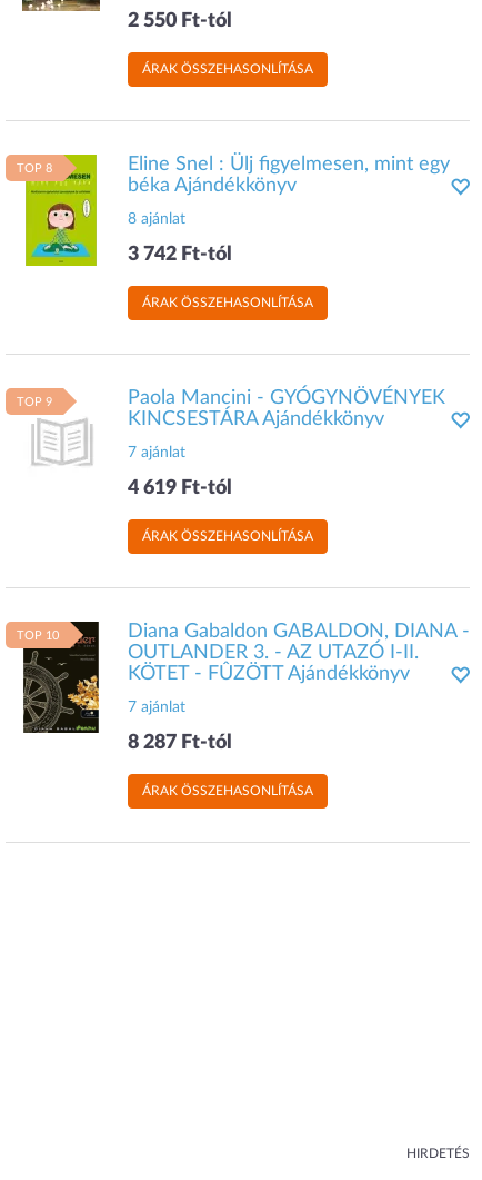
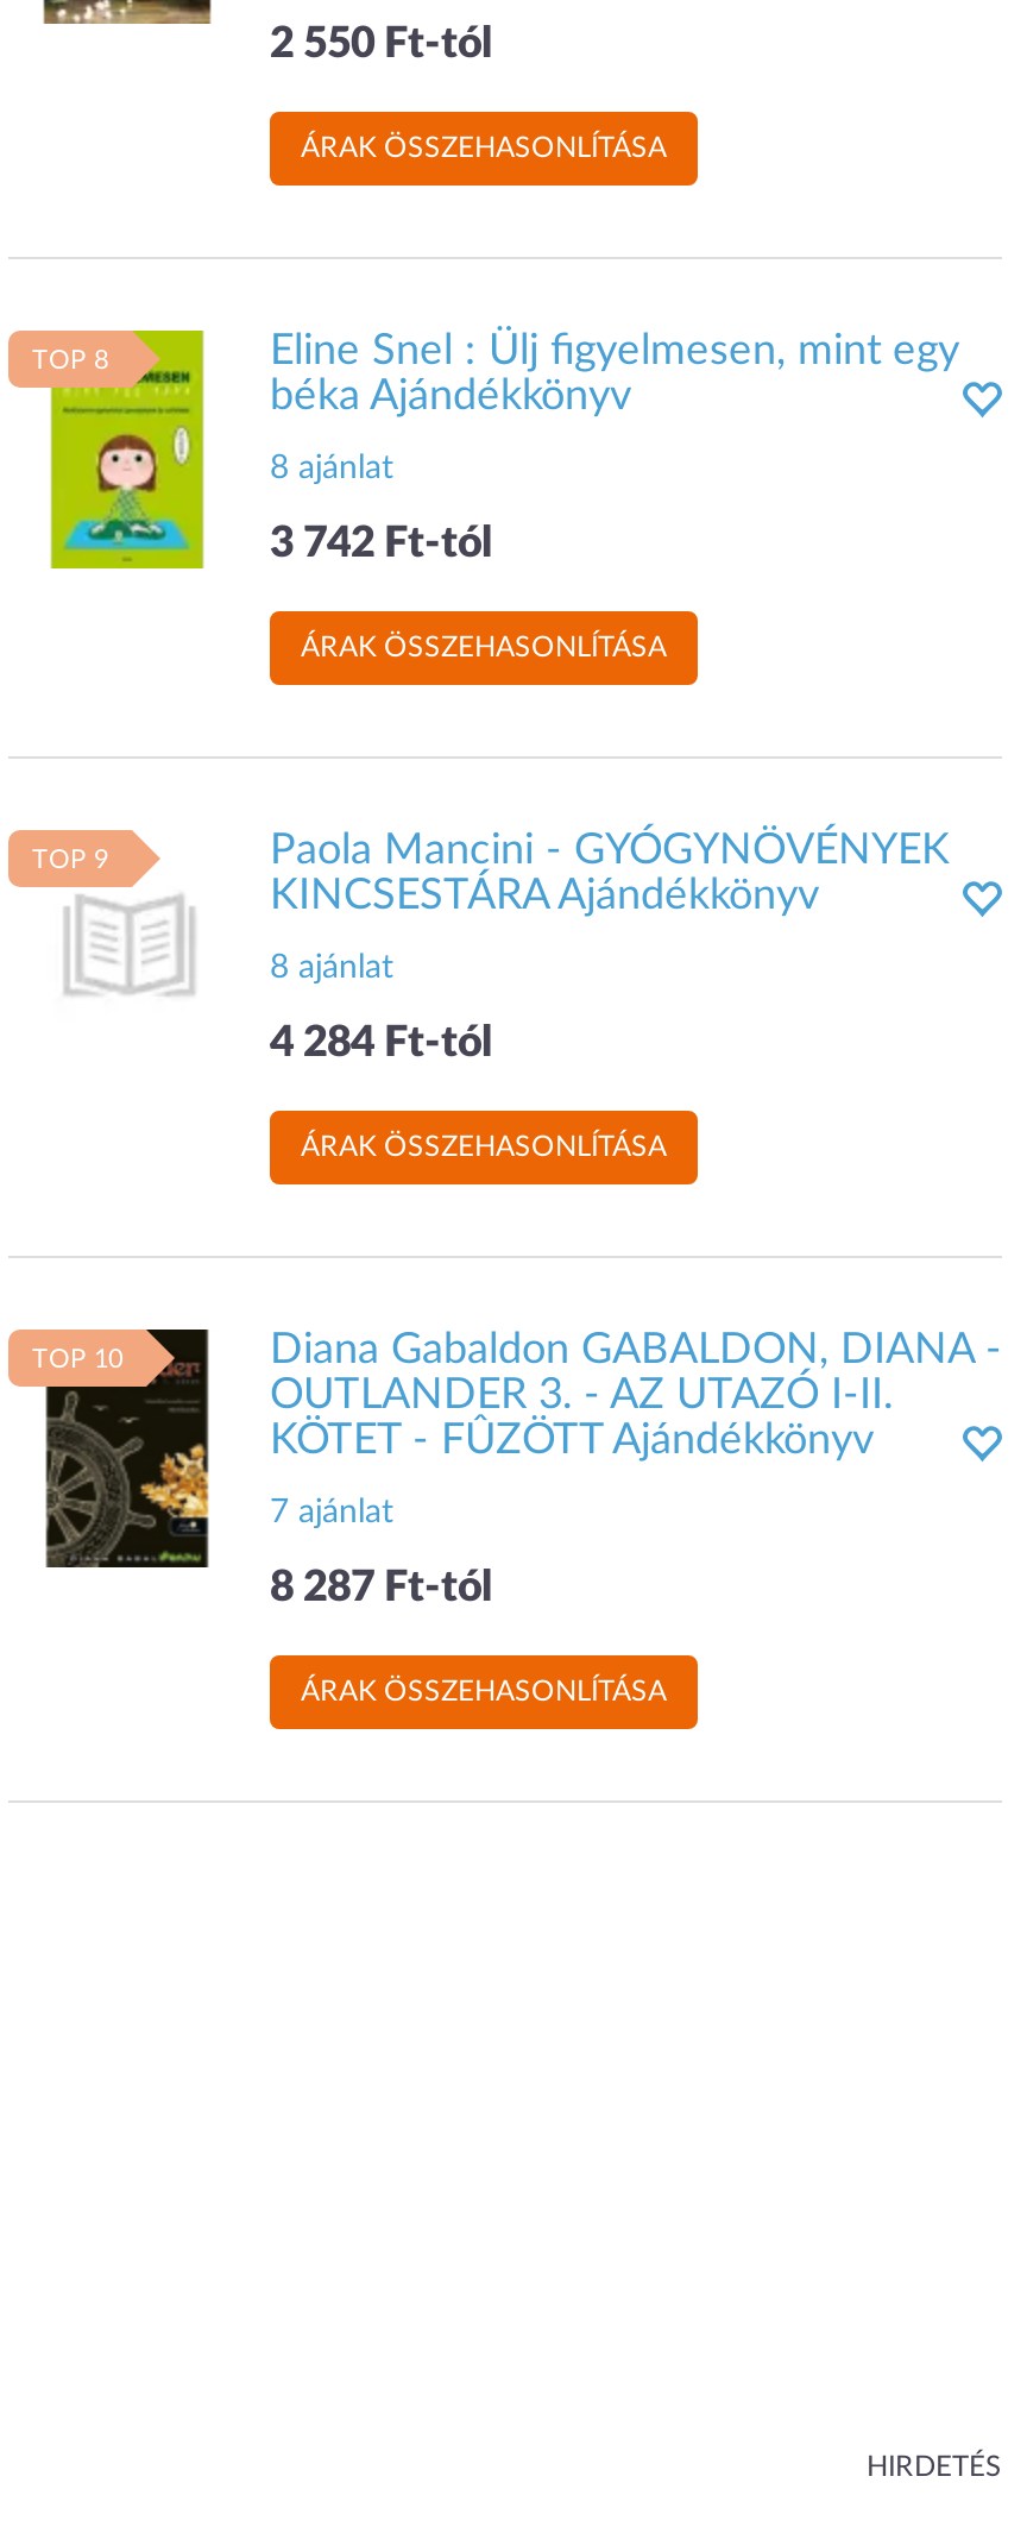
- 7 ajánlat
+ 8 ajánlat

- 4 619 Ft-tól
+ 4 284 Ft-tól
